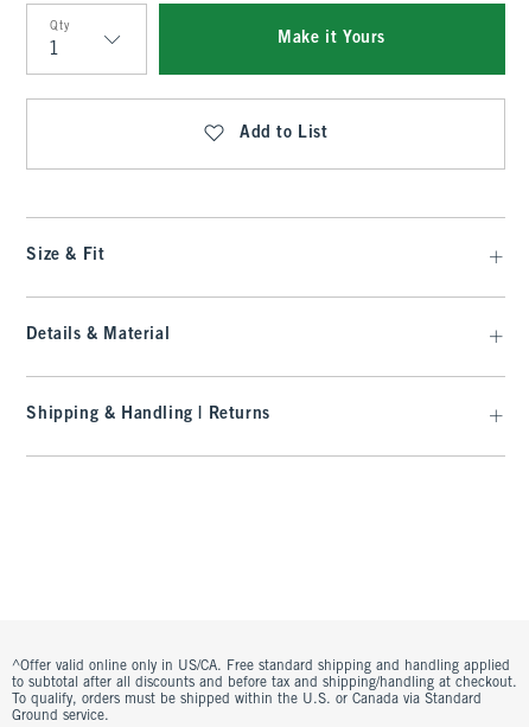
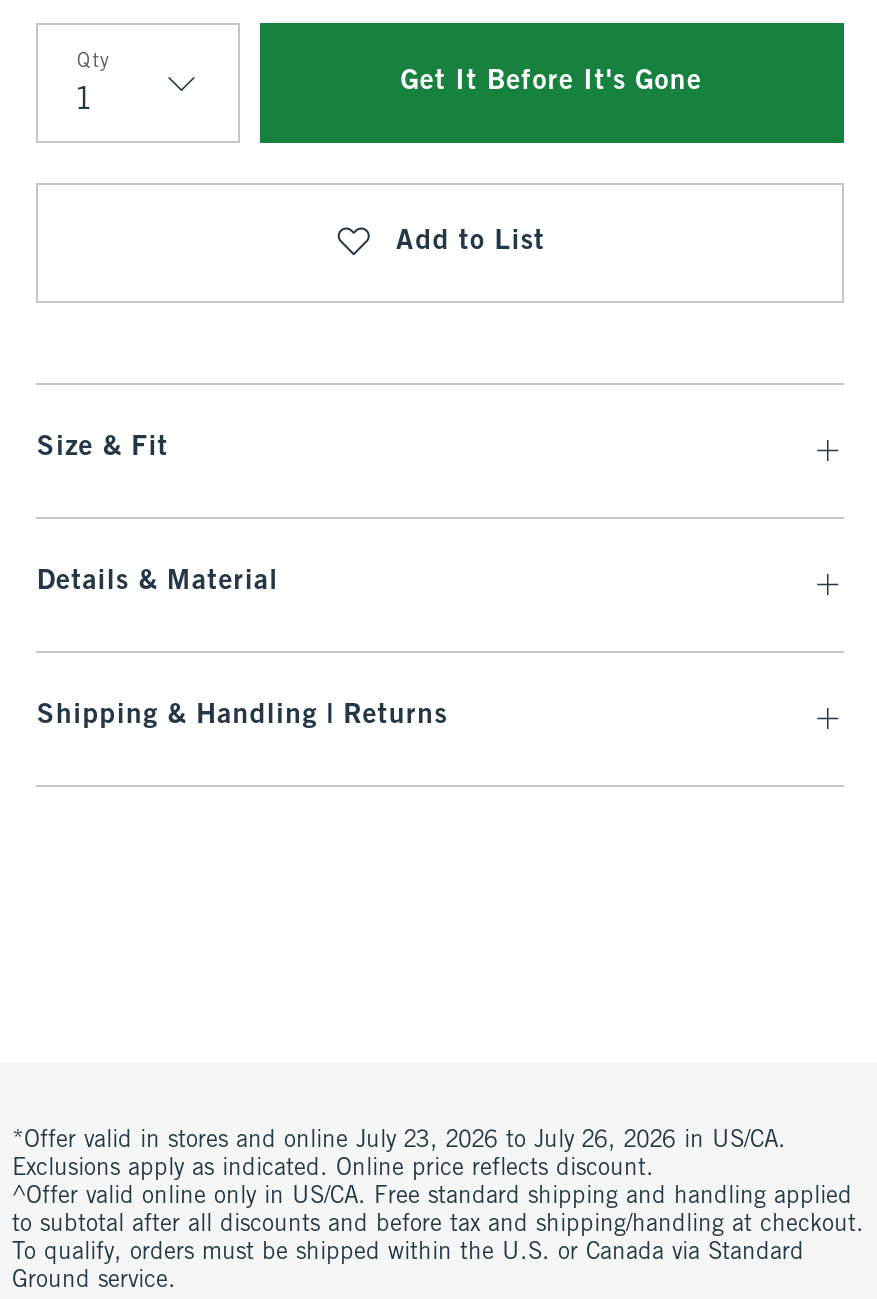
- Make it Yours
+ Get It Before It's Gone

+ *Offer valid in stores and online July 23, 2026 to July 26, 2026 in US/CA.
+ Exclusions apply as indicated. Online price reflects discount.
